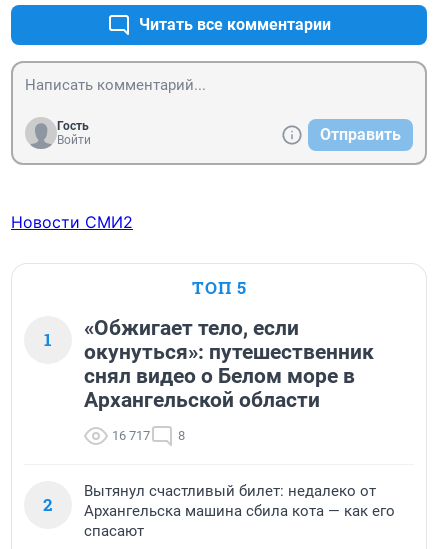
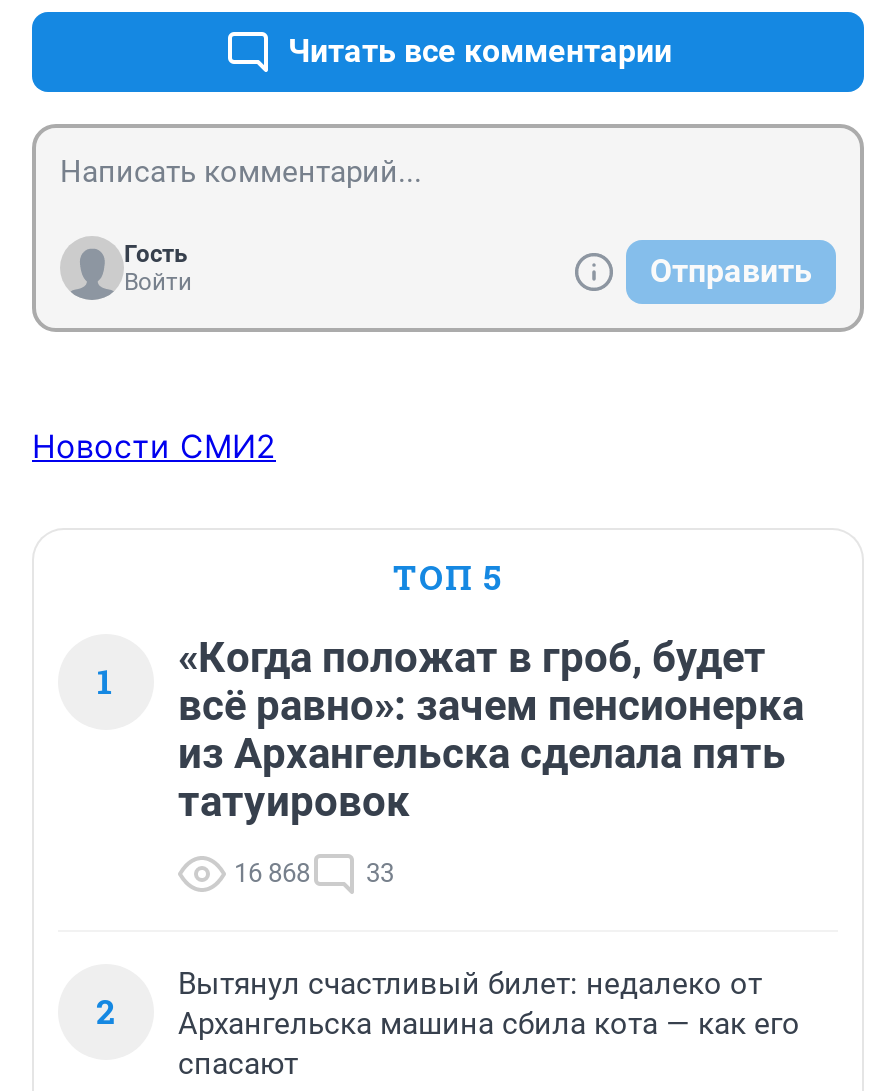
- «Обжигает тело, если
- окунуться»: путешественник
- снял видео о Белом море в
- Архангельской области
+ «Когда положат в гроб, будет
+ всё равно»: зачем пенсионерка
+ из Архангельска сделала пять
+ татуировок

- 16 717
- 8
+ 16 868
+ 33
